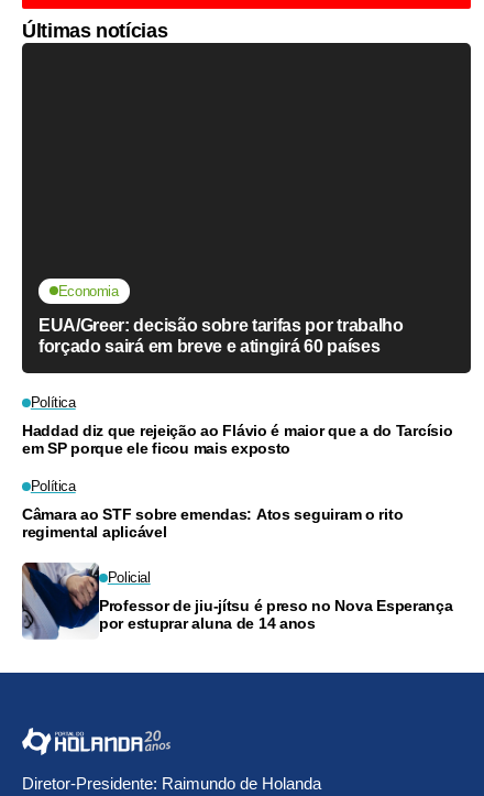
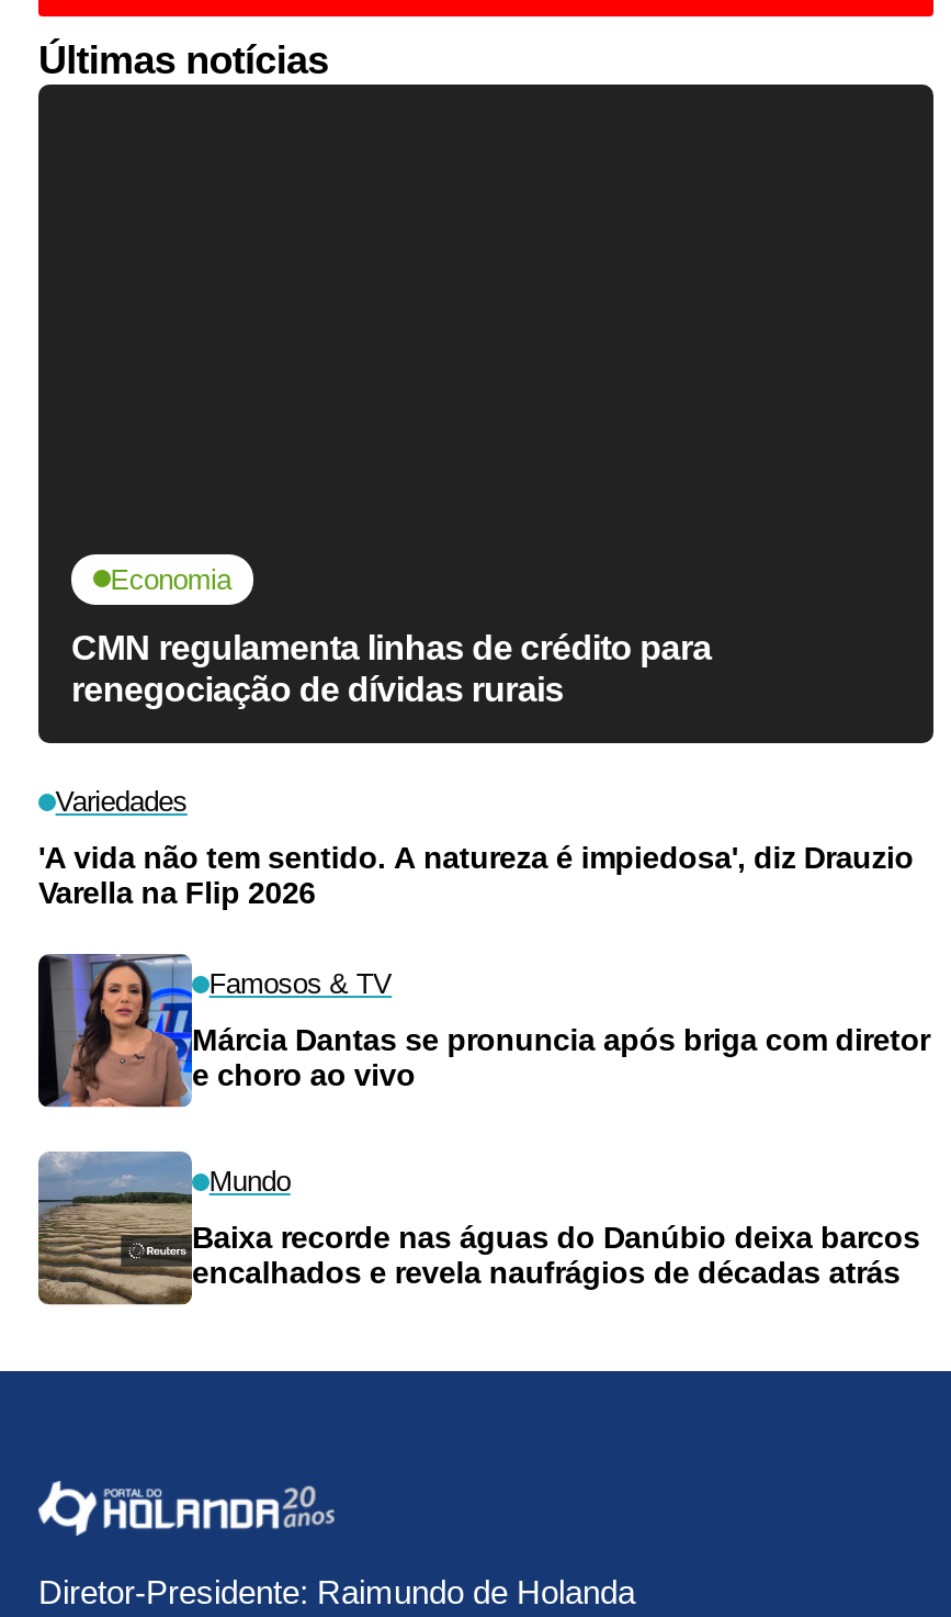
- EUA/Greer: decisão sobre tarifas por trabalho
- forçado sairá em breve e atingirá 60 países
+ CMN regulamenta linhas de crédito para
+ renegociação de dívidas rurais

- Política
+ Variedades

- Haddad diz que rejeição ao Flávio é maior que a do Tarcísio
- em SP porque ele ficou mais exposto
+ 'A vida não tem sentido. A natureza é impiedosa', diz Drauzio
+ Varella na Flip 2026

- Política
+ Famosos & TV

- Câmara ao STF sobre emendas: Atos seguiram o rito
- regimental aplicável
+ Márcia Dantas se pronuncia após briga com diretor
+ e choro ao vivo

- [image]
- Professor de jiu-jítsu é preso no Nova Esperança
- por estuprar aluna de 14 anos
+ [image]
+ Baixa recorde nas águas do Danúbio deixa barcos
+ encalhados e revela naufrágios de décadas atrás

- Policial
+ Mundo
